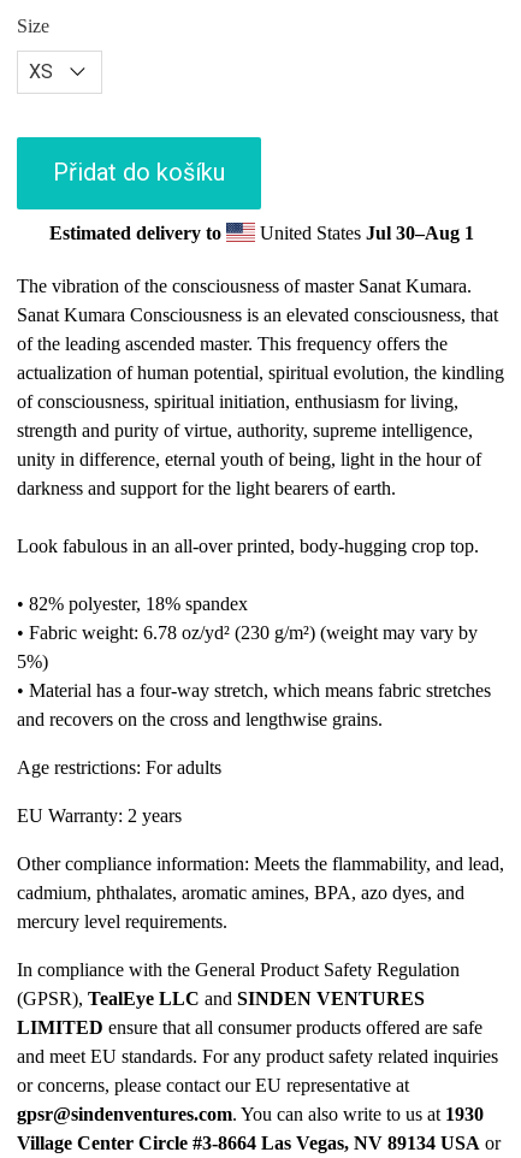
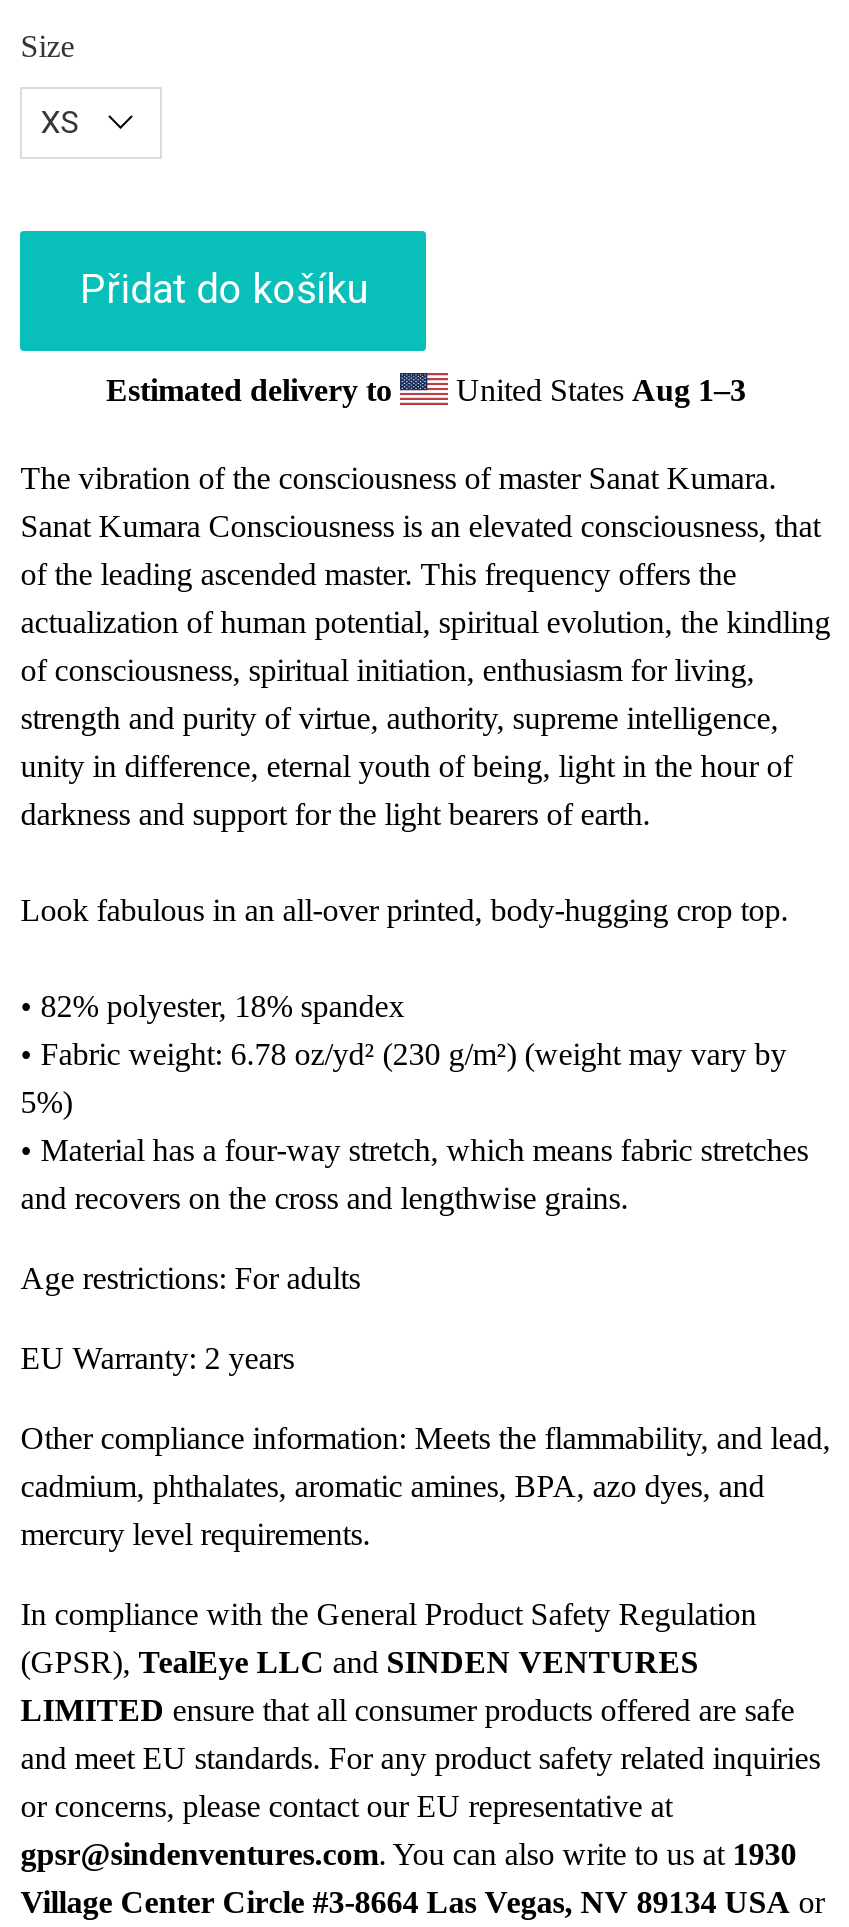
- United States Jul 30–Aug 1
+ United States Aug 1–3
